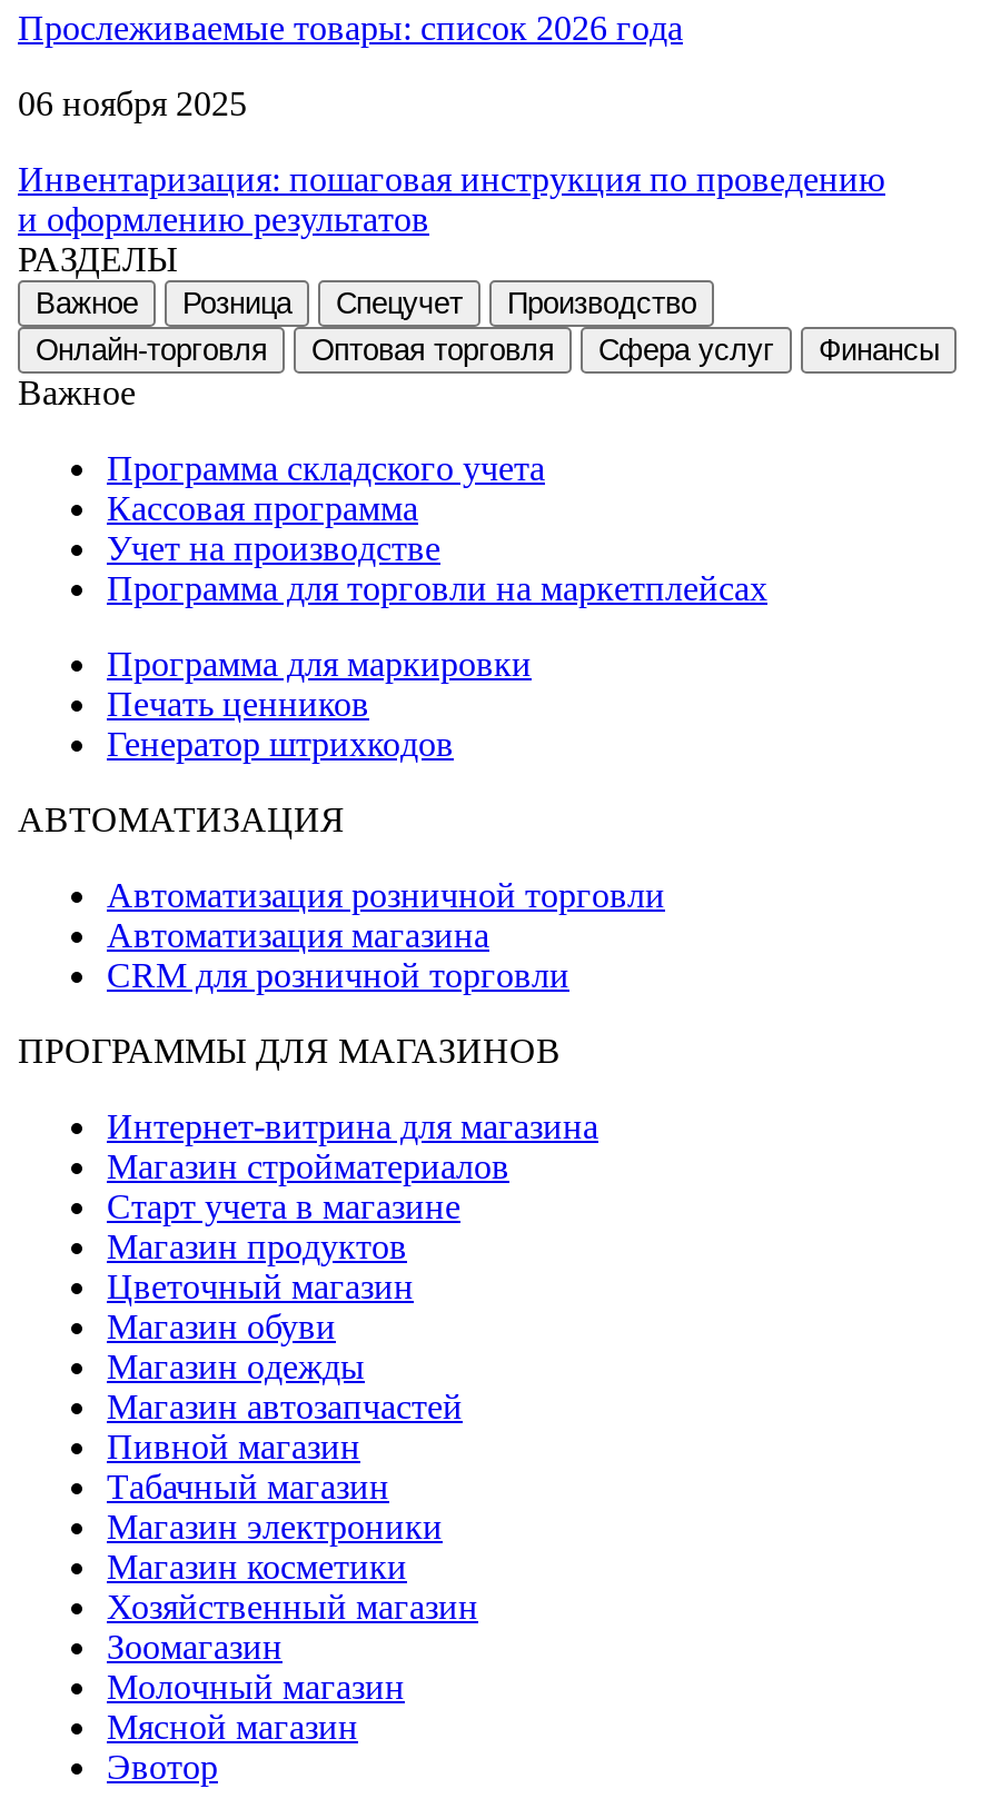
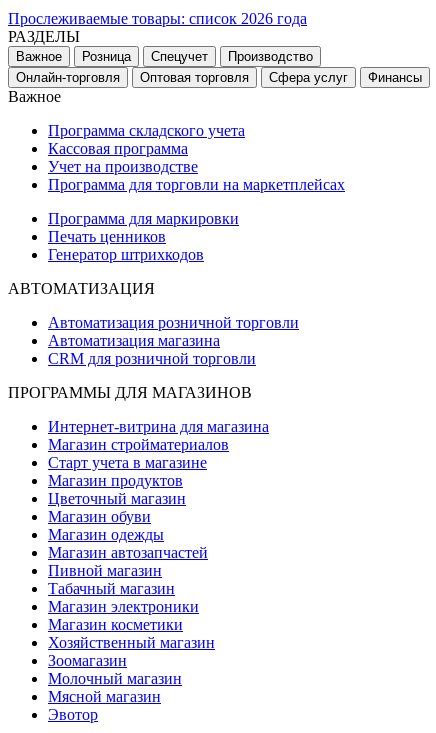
- 06 ноября 2025
- Инвентаризация: пошаговая инструкция по проведению
- и оформлению результатов
